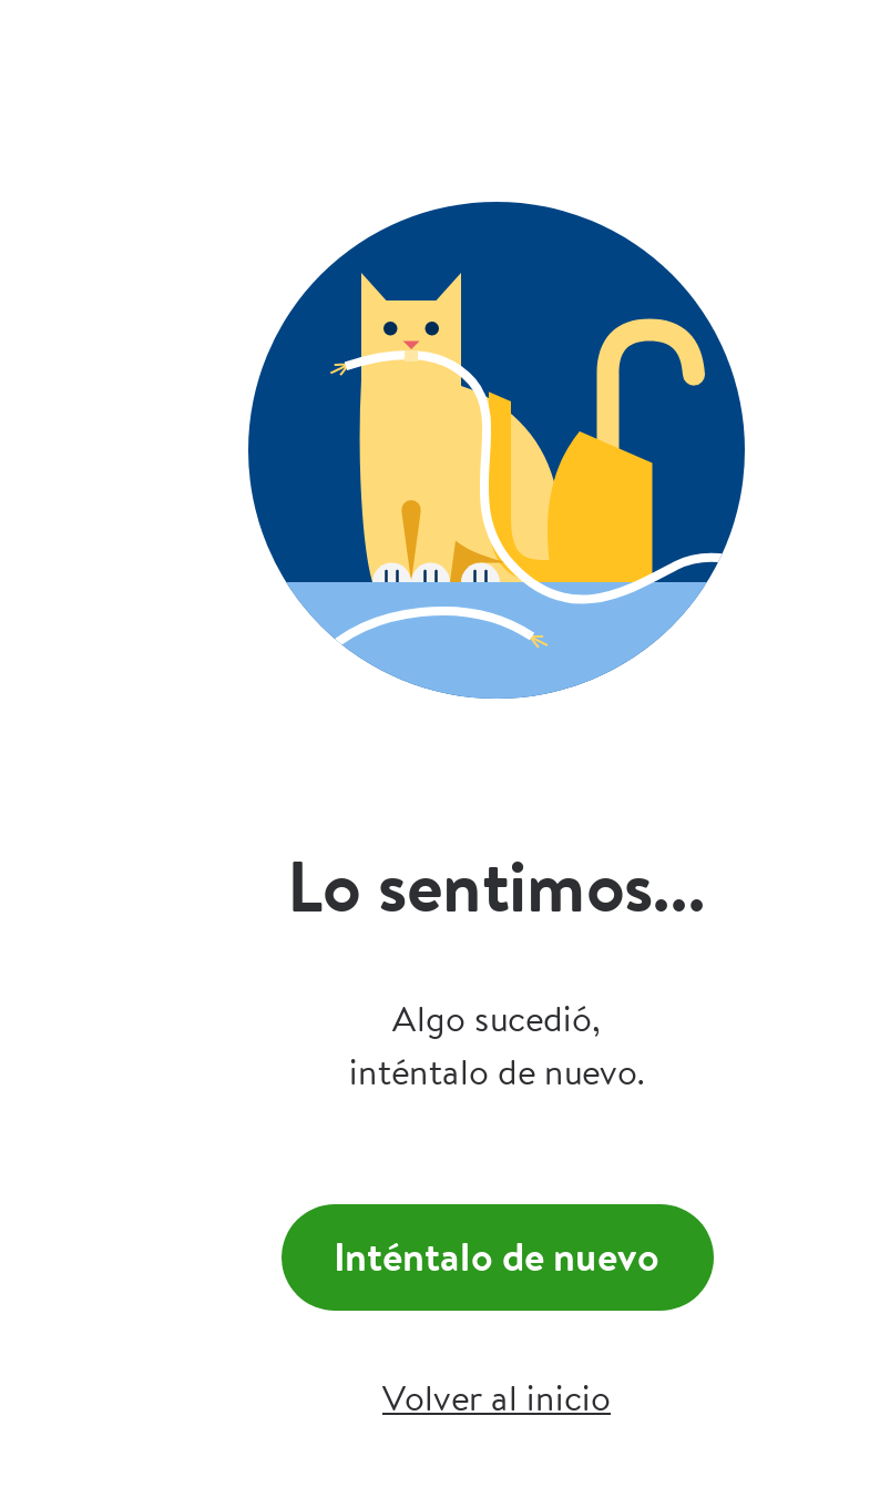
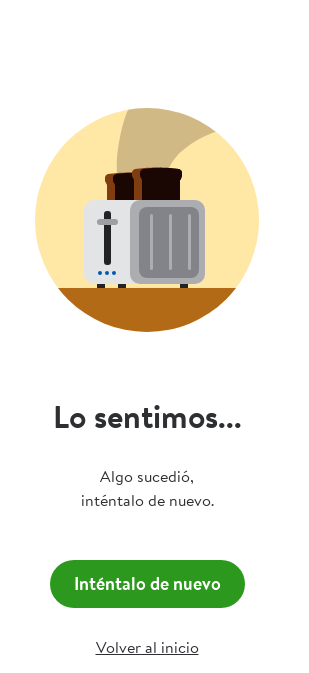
- [image]
+ [image]
